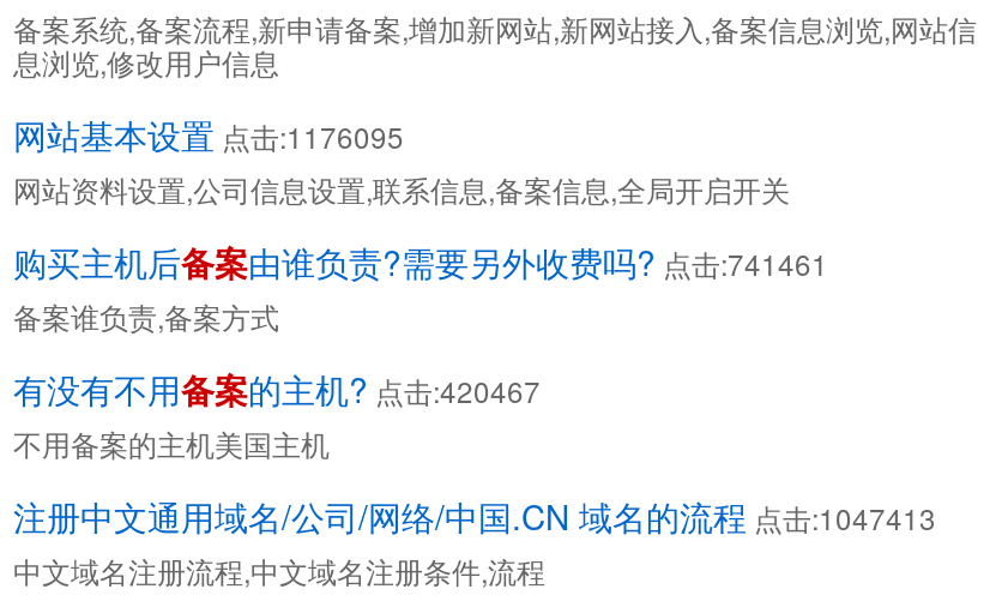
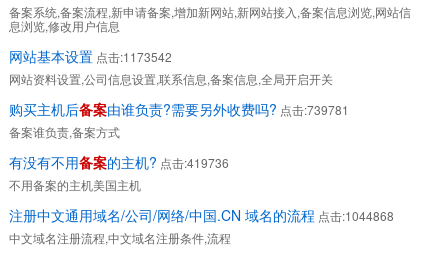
- 网站基本设置 点击:1176095
+ 网站基本设置 点击:1173542

- 购买主机后备案由谁负责?需要另外收费吗? 点击:741461
+ 购买主机后备案由谁负责?需要另外收费吗? 点击:739781

- 有没有不用备案的主机? 点击:420467
+ 有没有不用备案的主机? 点击:419736

- 注册中文通用域名/公司/网络/中国.CN 域名的流程 点击:1047413
+ 注册中文通用域名/公司/网络/中国.CN 域名的流程 点击:1044868
